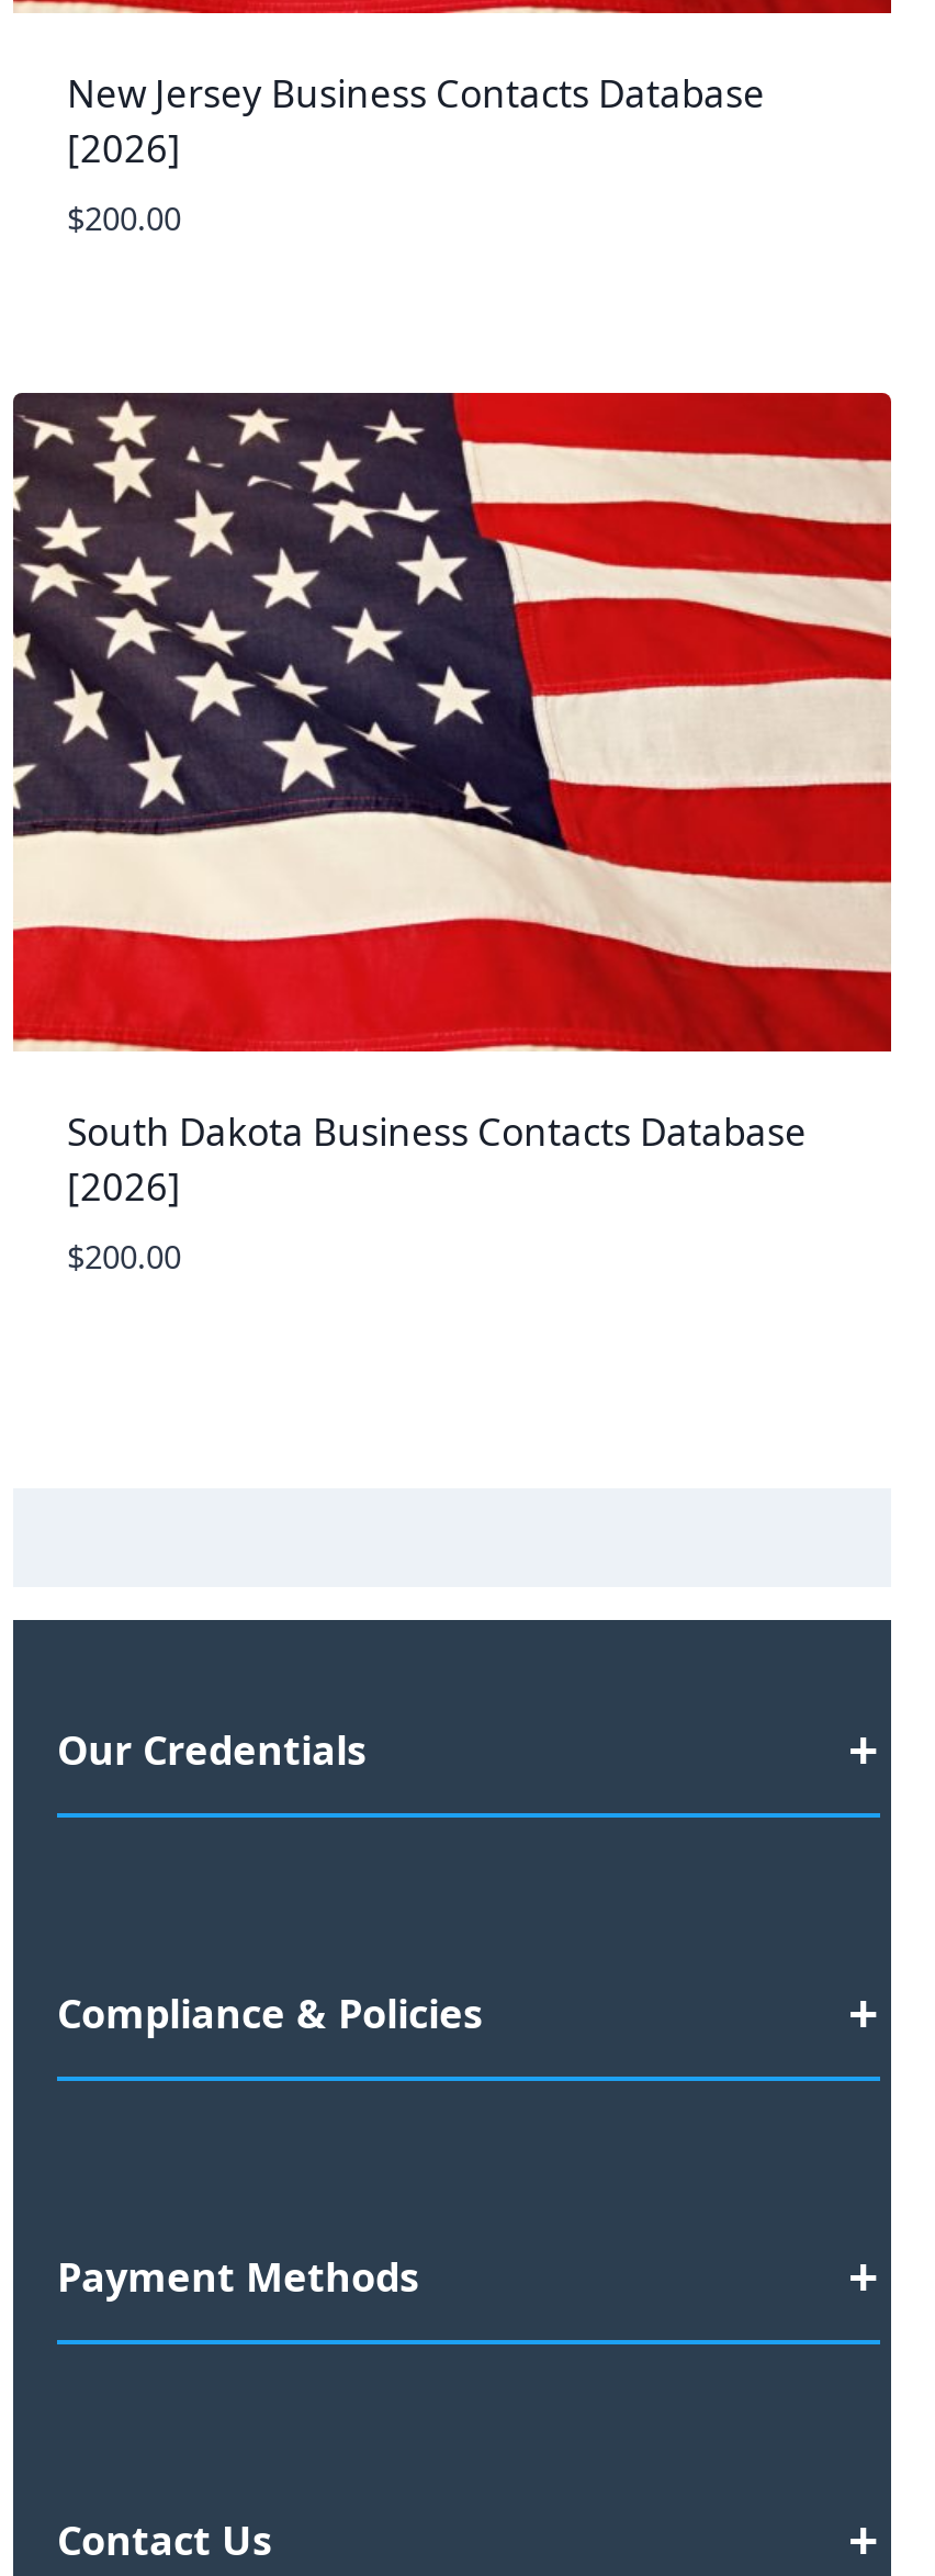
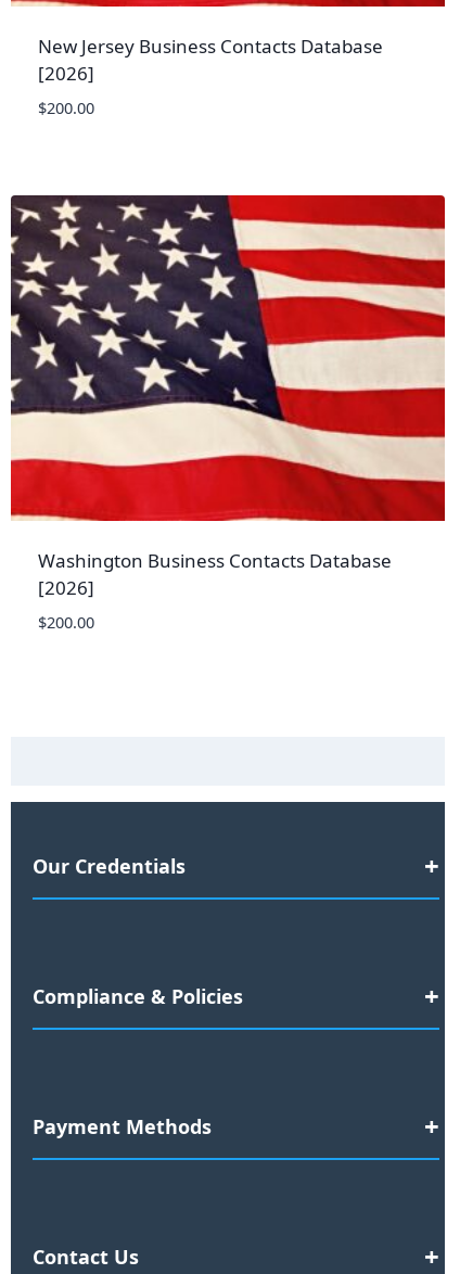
- South Dakota Business Contacts Database
+ Washington Business Contacts Database
